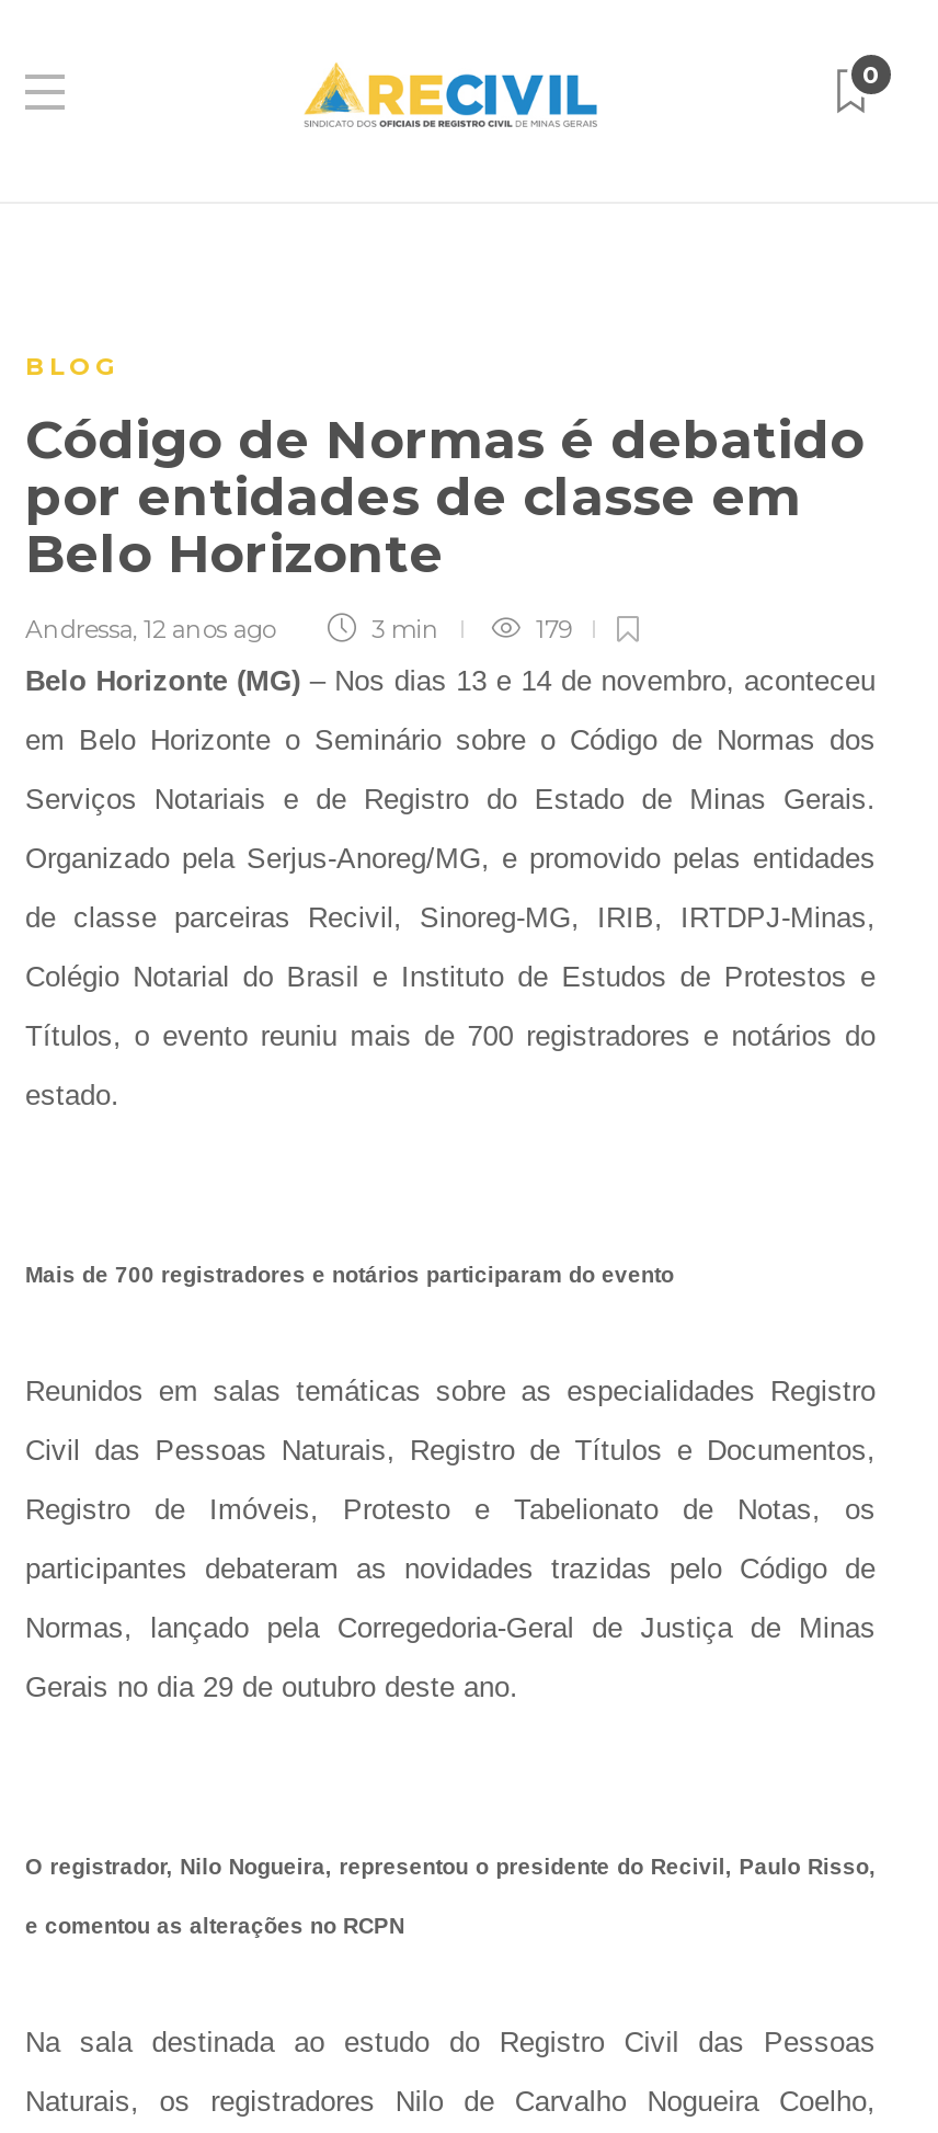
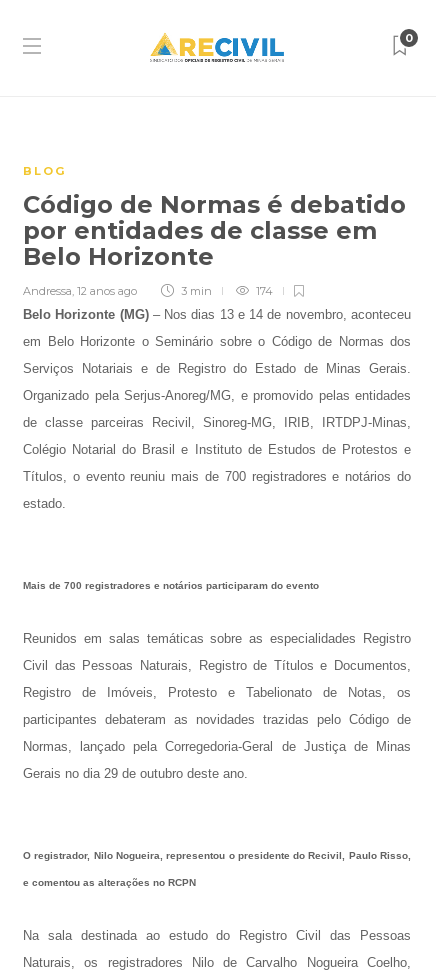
- 179
+ 174
